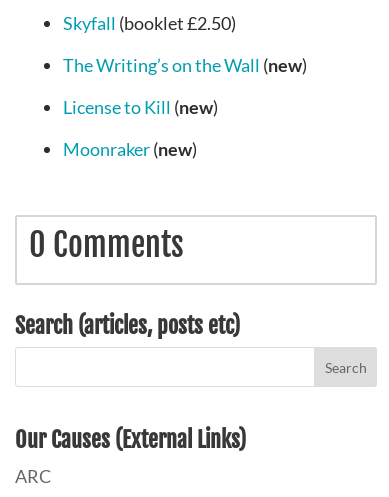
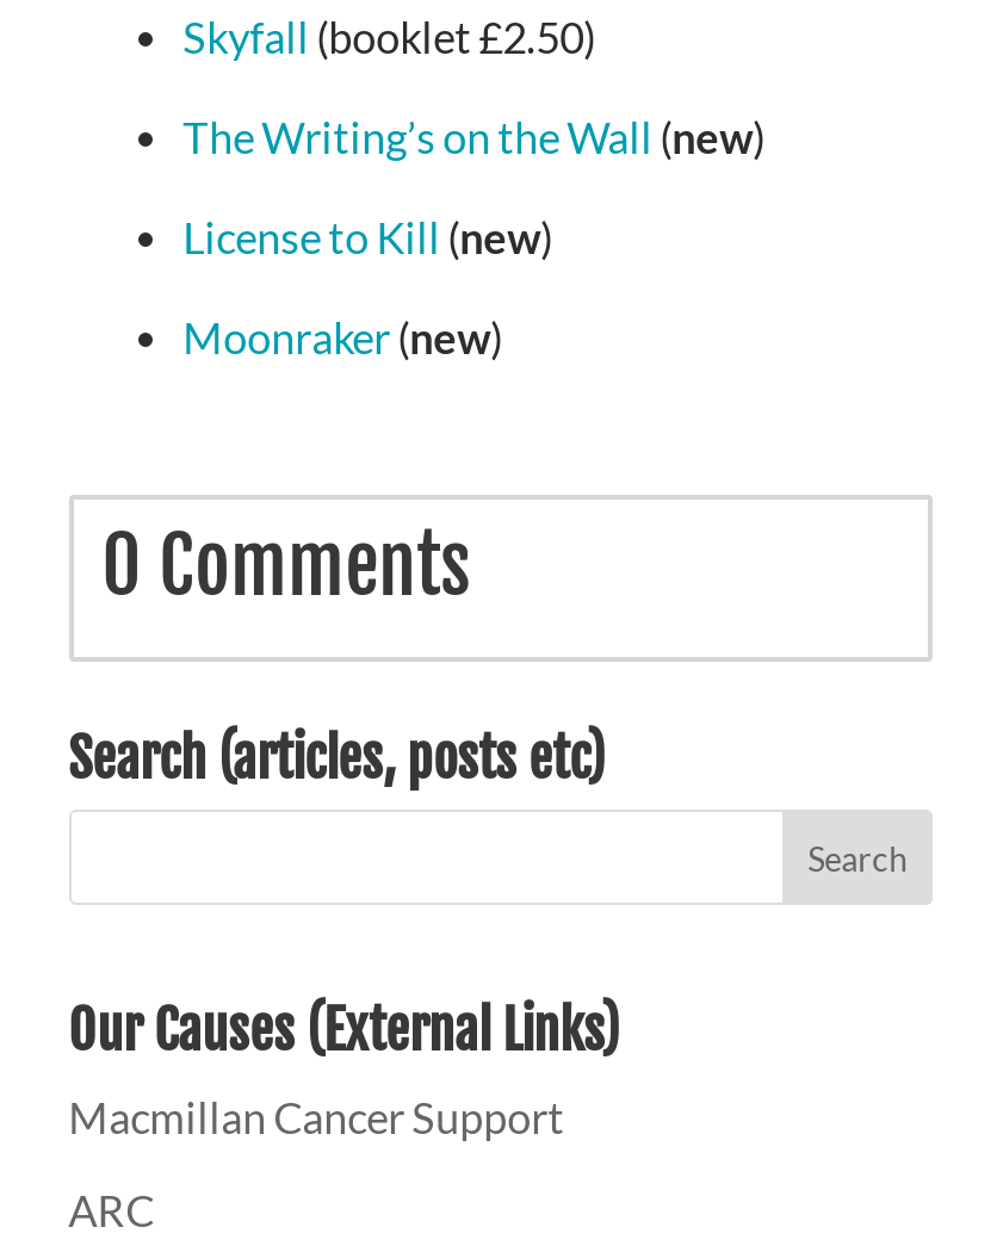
+ Macmillan Cancer Support
